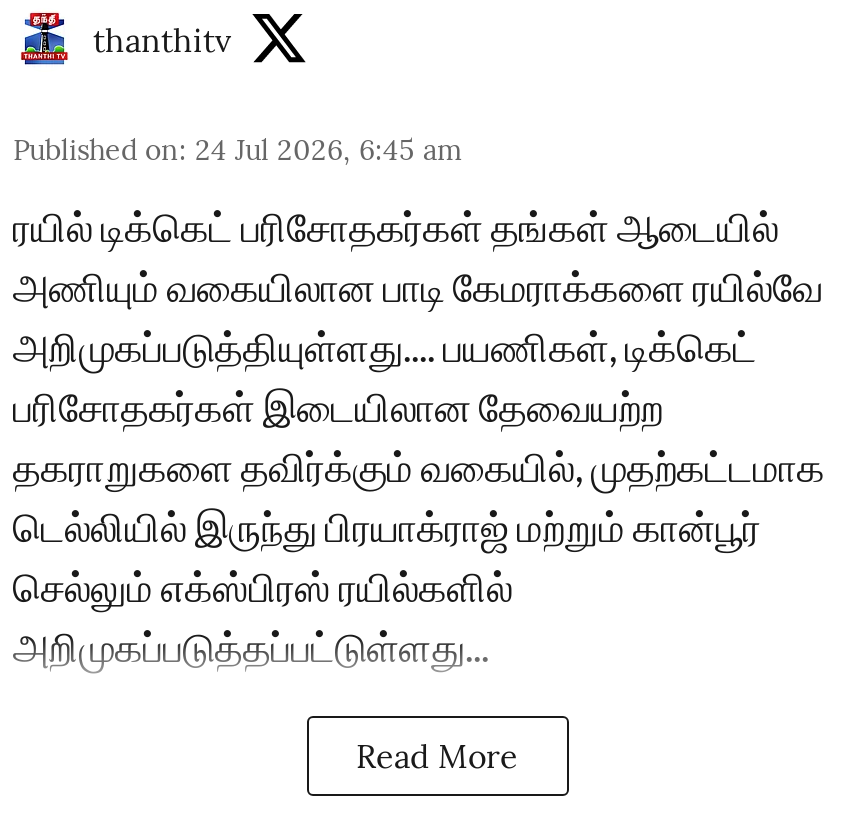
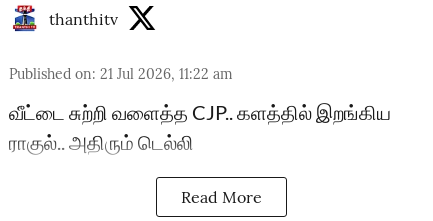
- Published on: 24 Jul 2026, 6:45 am
+ Published on: 21 Jul 2026, 11:22 am

- ரயில் டிக்கெட் பரிசோதகர்கள் தங்கள் ஆடையில்
- அணியும் வகையிலான பாடி கேமராக்களை ரயில்வே
- அறிமுகப்படுத்தியுள்ளது.... பயணிகள், டிக்கெட்
- பரிசோதகர்கள் இடையிலான தேவையற்ற
- தகராறுகளை தவிர்க்கும் வகையில், முதற்கட்டமாக
- டெல்லியில் இருந்து பிரயாக்ராஜ் மற்றும் கான்பூர்
- செல்லும் எக்ஸ்பிரஸ் ரயில்களில்
- அறிமுகப்படுத்தப்பட்டுள்ளது...
+ வீட்டை சுற்றி வளைத்த CJP.. களத்தில் இறங்கிய
+ ராகுல்.. அதிரும் டெல்லி
